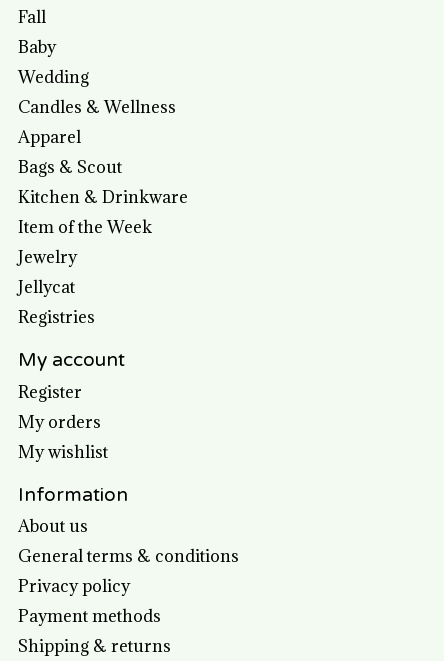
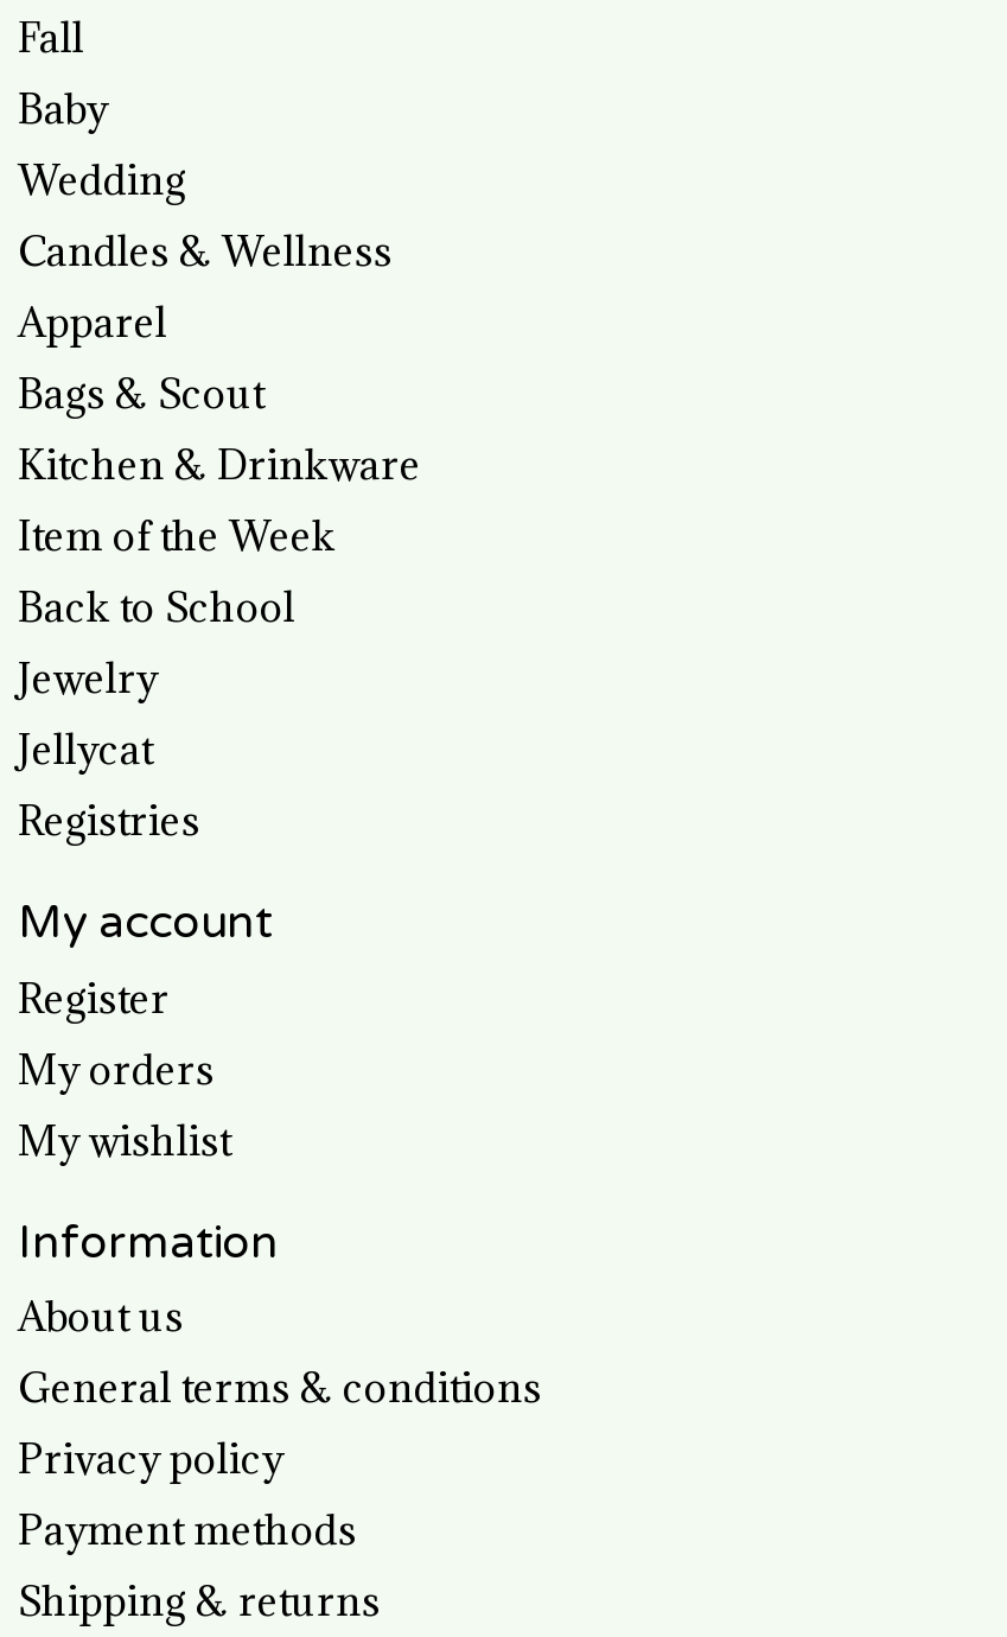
+ Back to School
